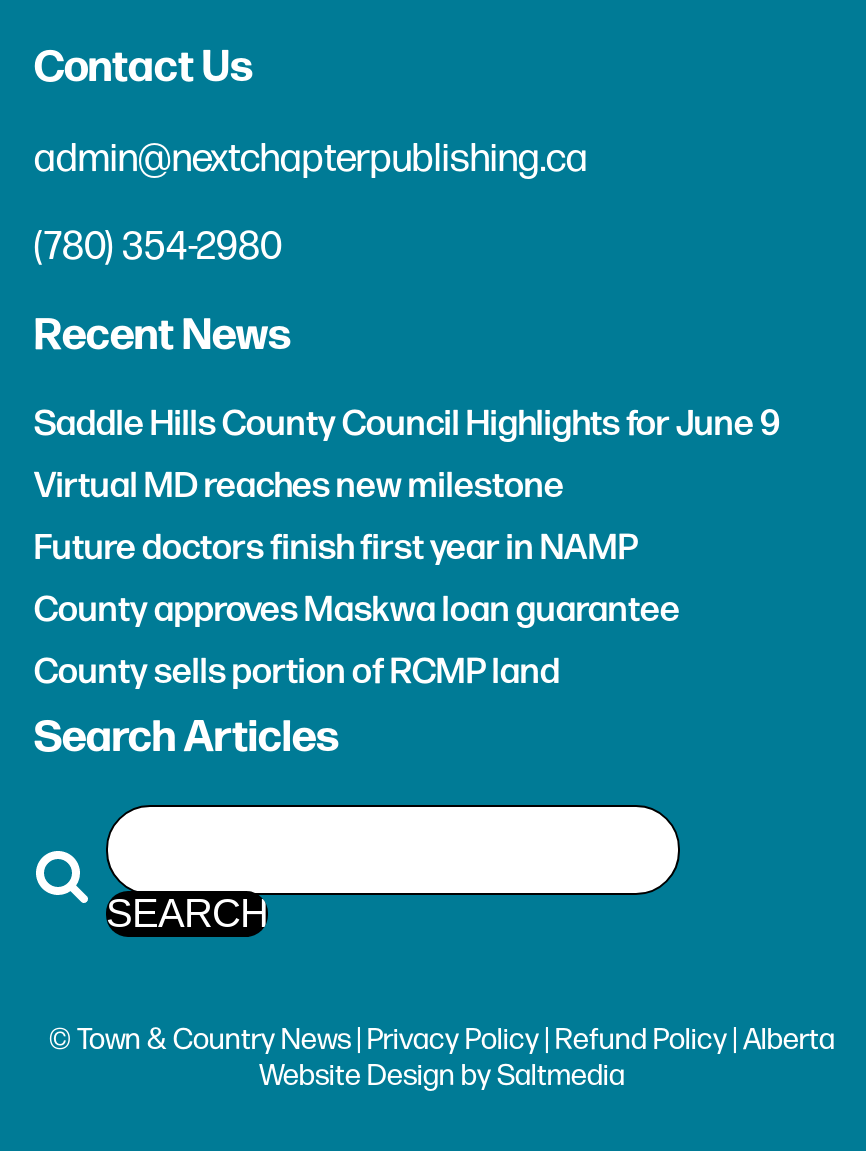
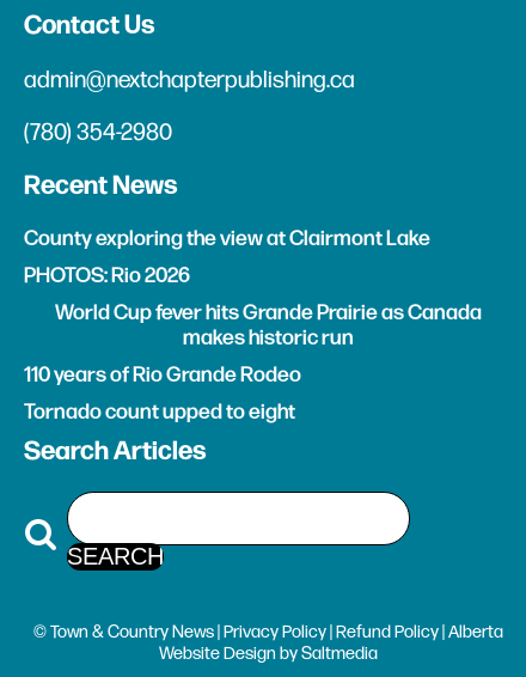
- Saddle Hills County Council Highlights for June 9
+ County exploring the view at Clairmont Lake

- Virtual MD reaches new milestone
+ PHOTOS: Rio 2026

- Future doctors finish first year in NAMP
+ World Cup fever hits Grande Prairie as Canada
+ makes historic run

- County approves Maskwa loan guarantee
+ 110 years of Rio Grande Rodeo

- County sells portion of RCMP land
+ Tornado count upped to eight
